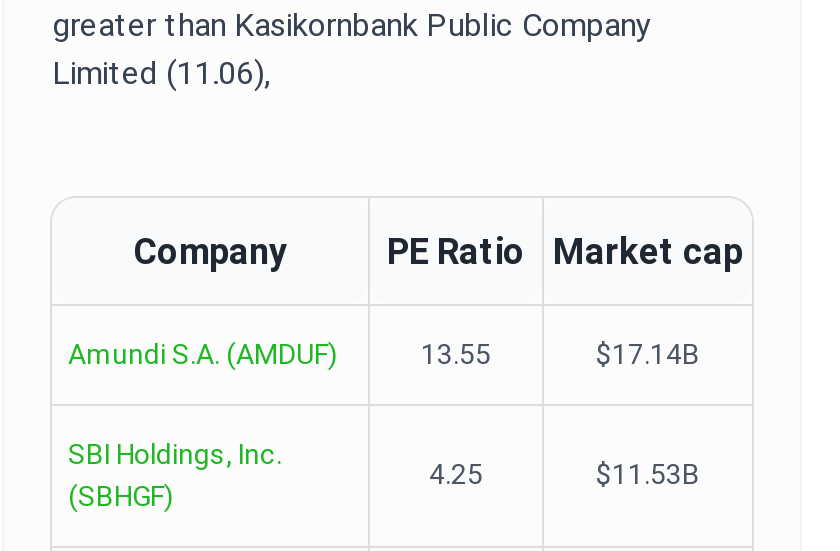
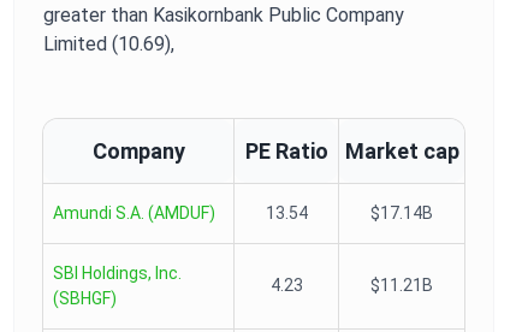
- Limited (11.06),
+ Limited (10.69),

- 13.55
+ 13.54

- 4.25
- $11.53B
+ 4.23
+ $11.21B
